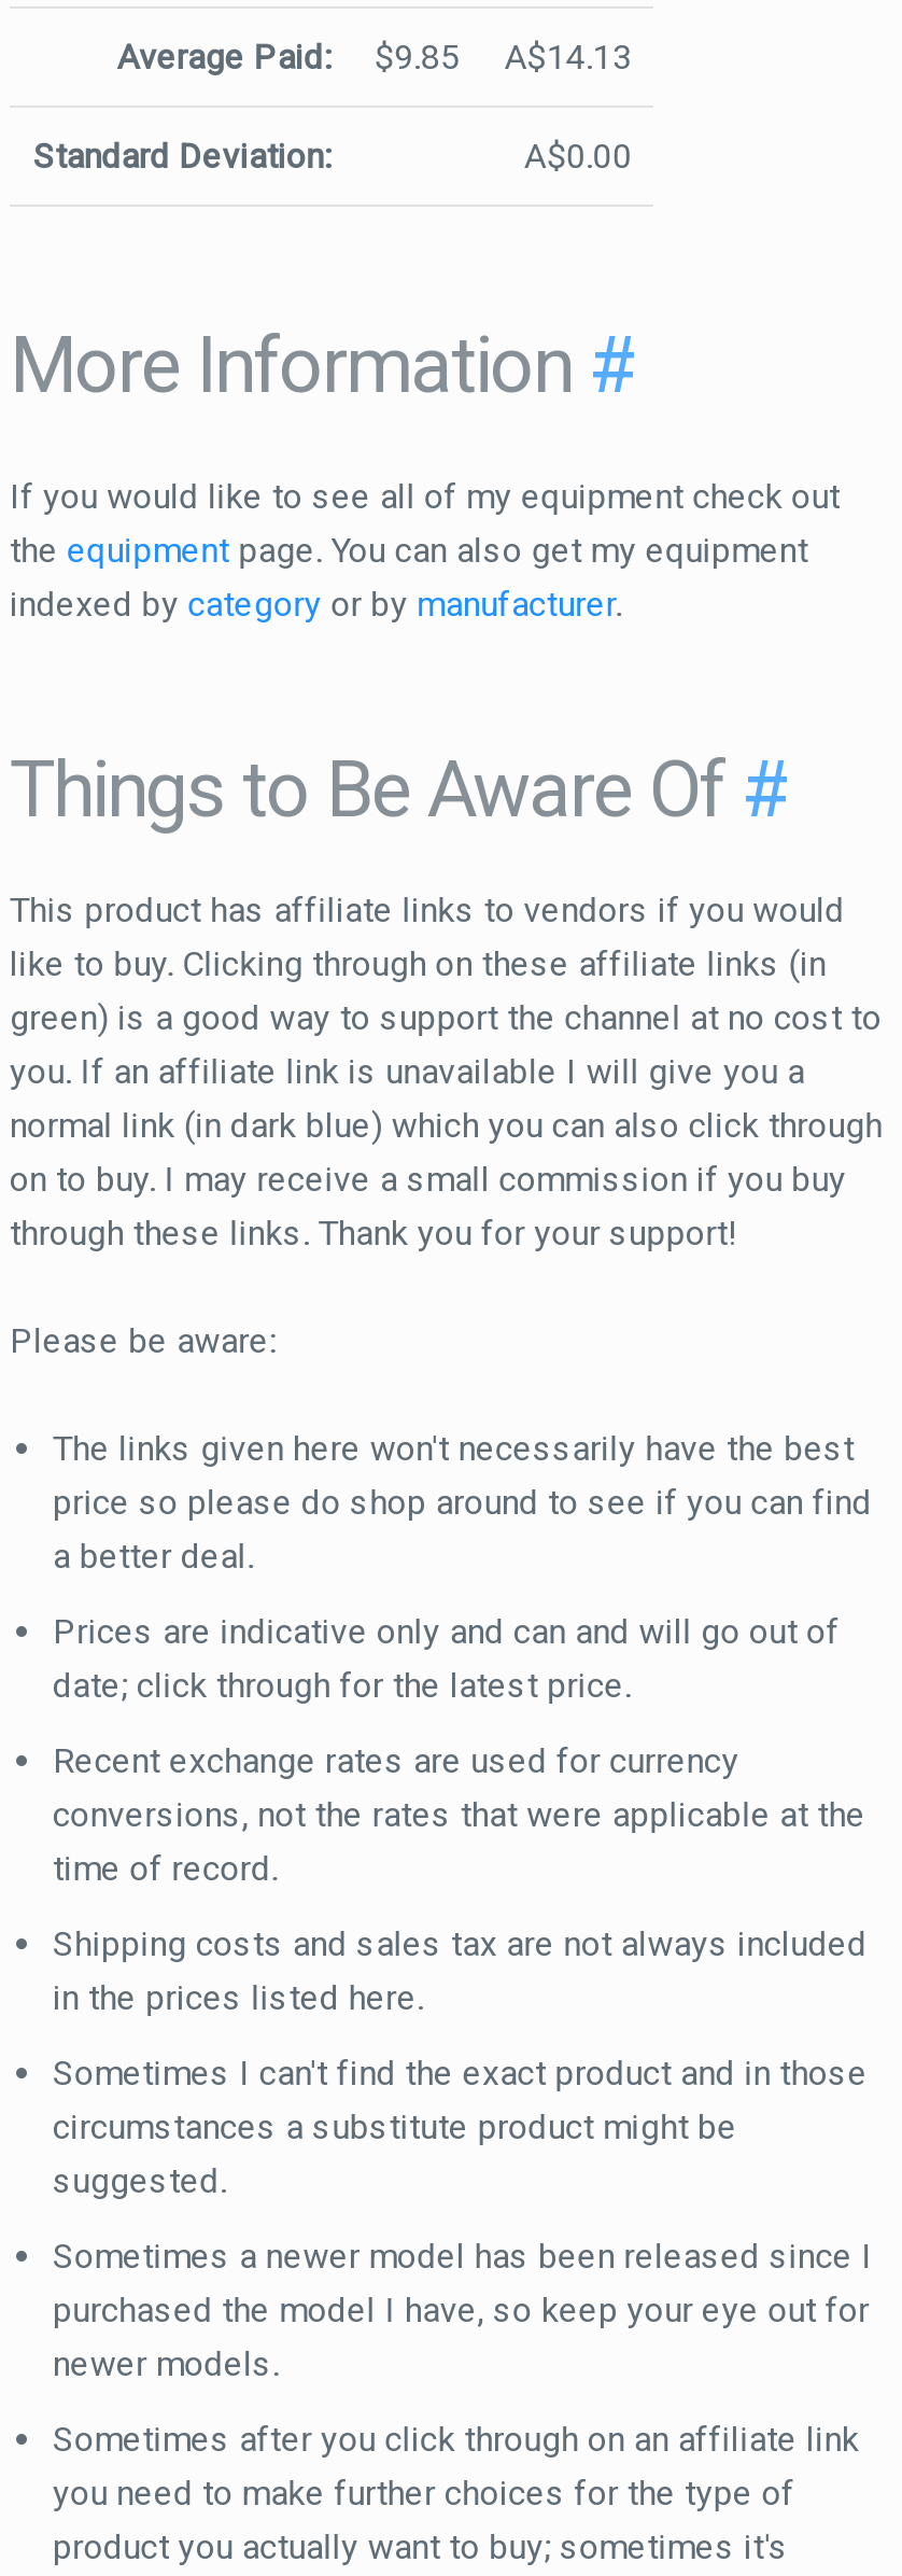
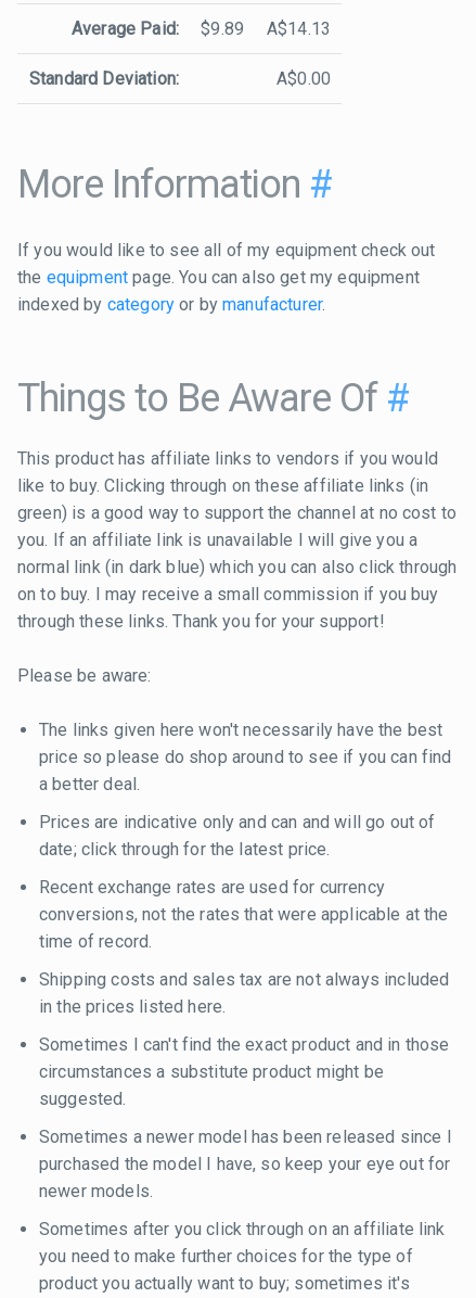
- Average Paid: $9.85 A$14.13
+ Average Paid: $9.89 A$14.13
